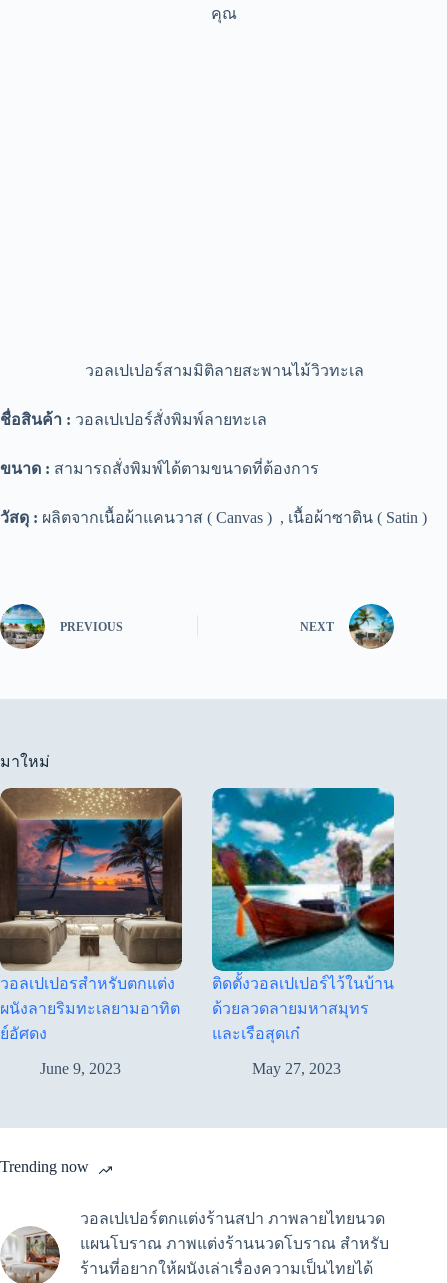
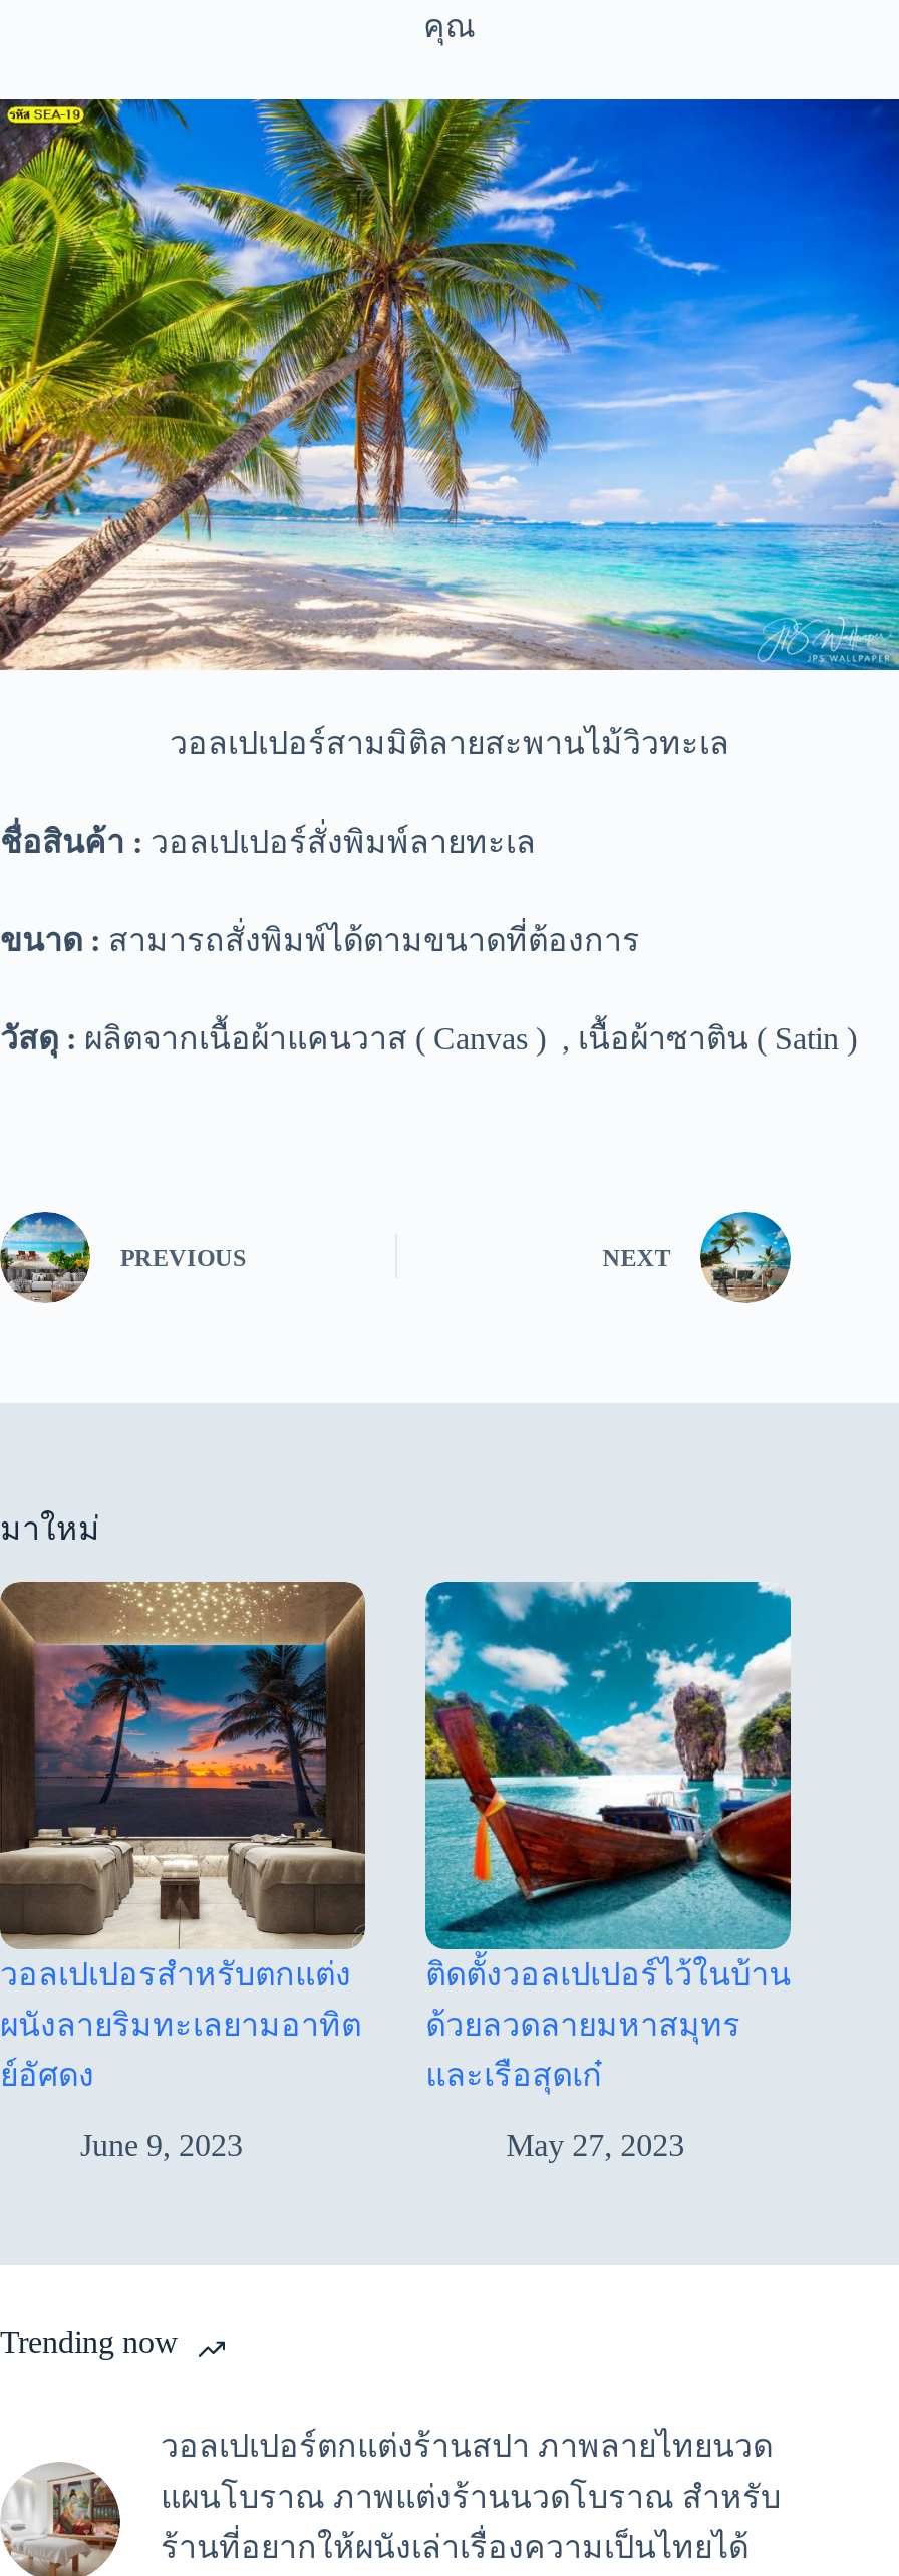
+ [image]
